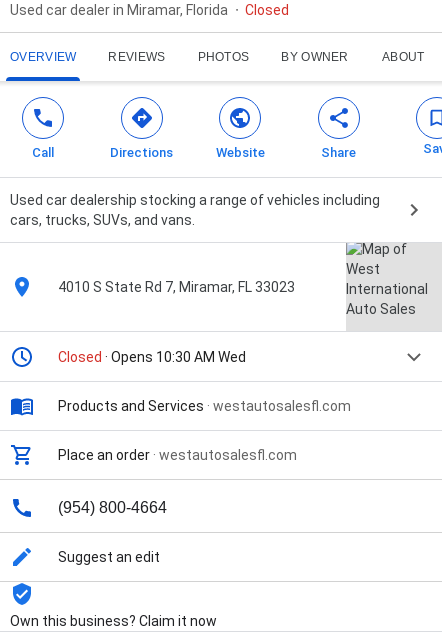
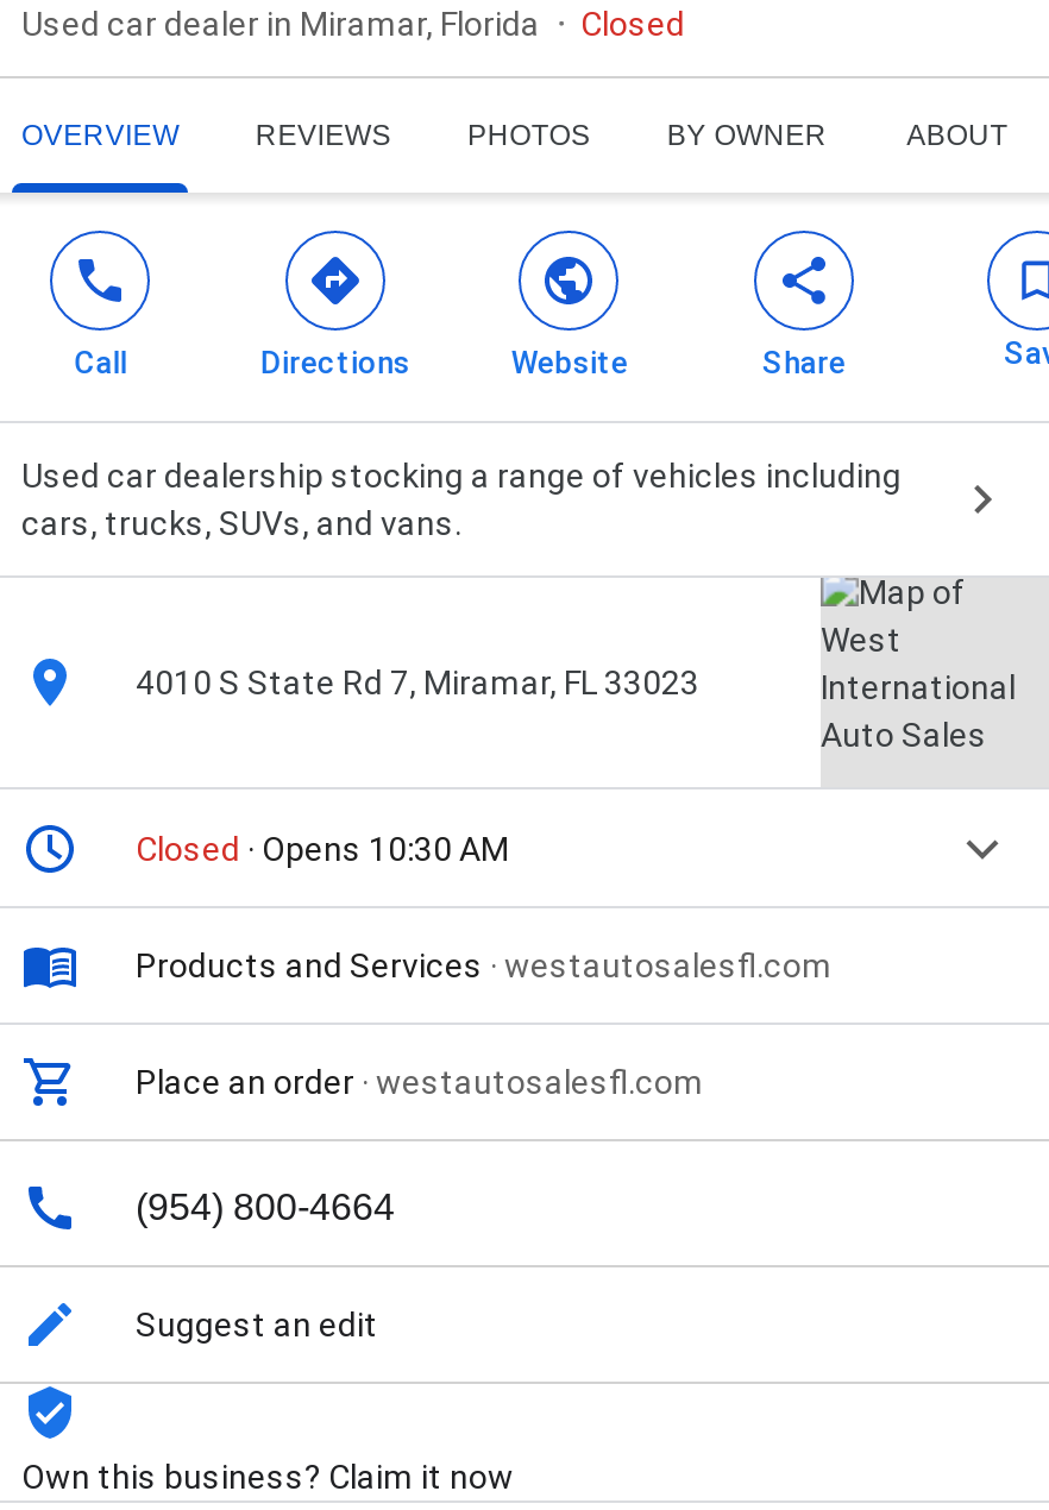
- Closed · Opens 10:30 AM Wed
+ Closed · Opens 10:30 AM
